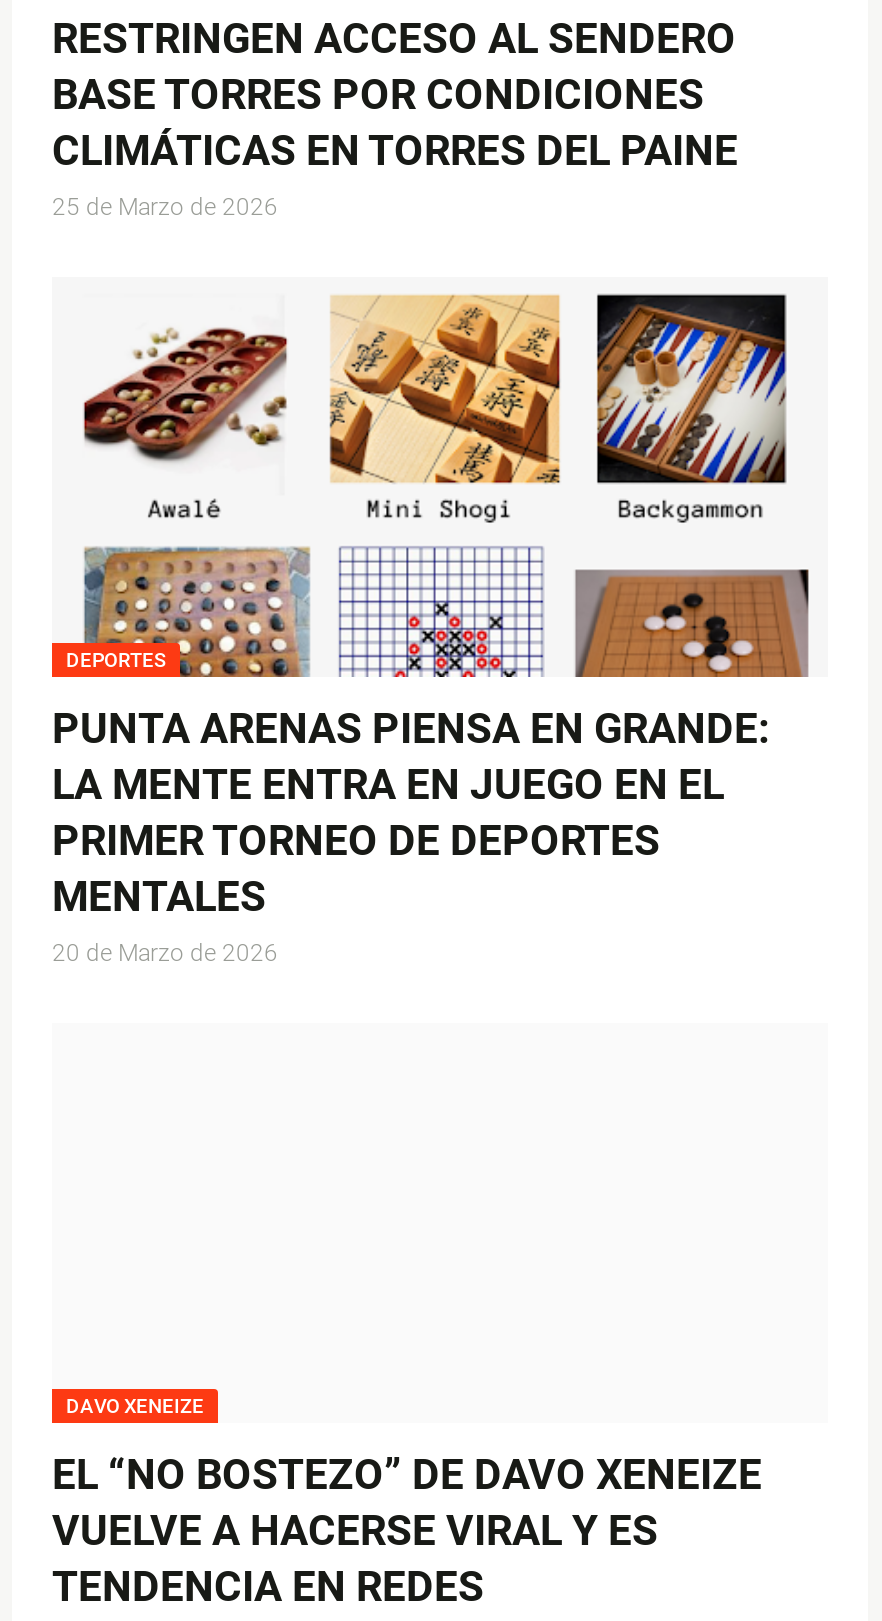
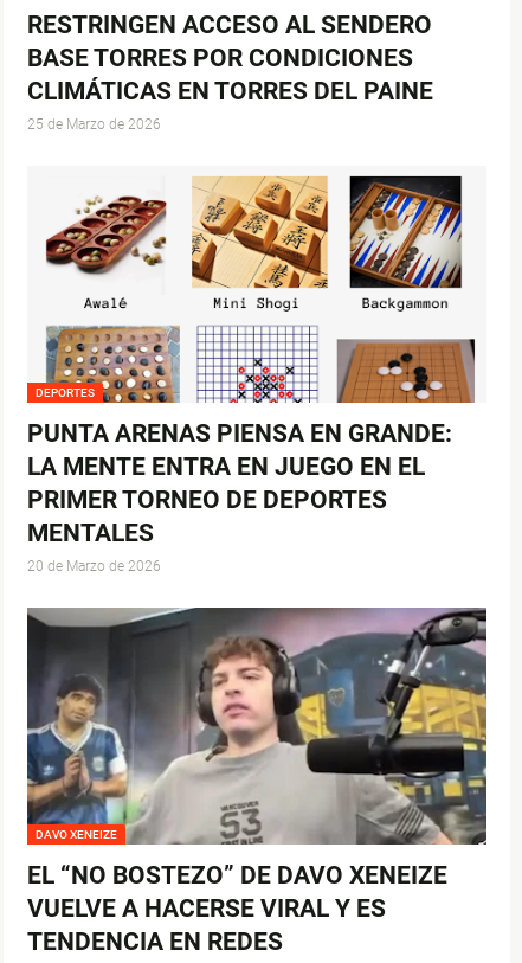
+ [image]
